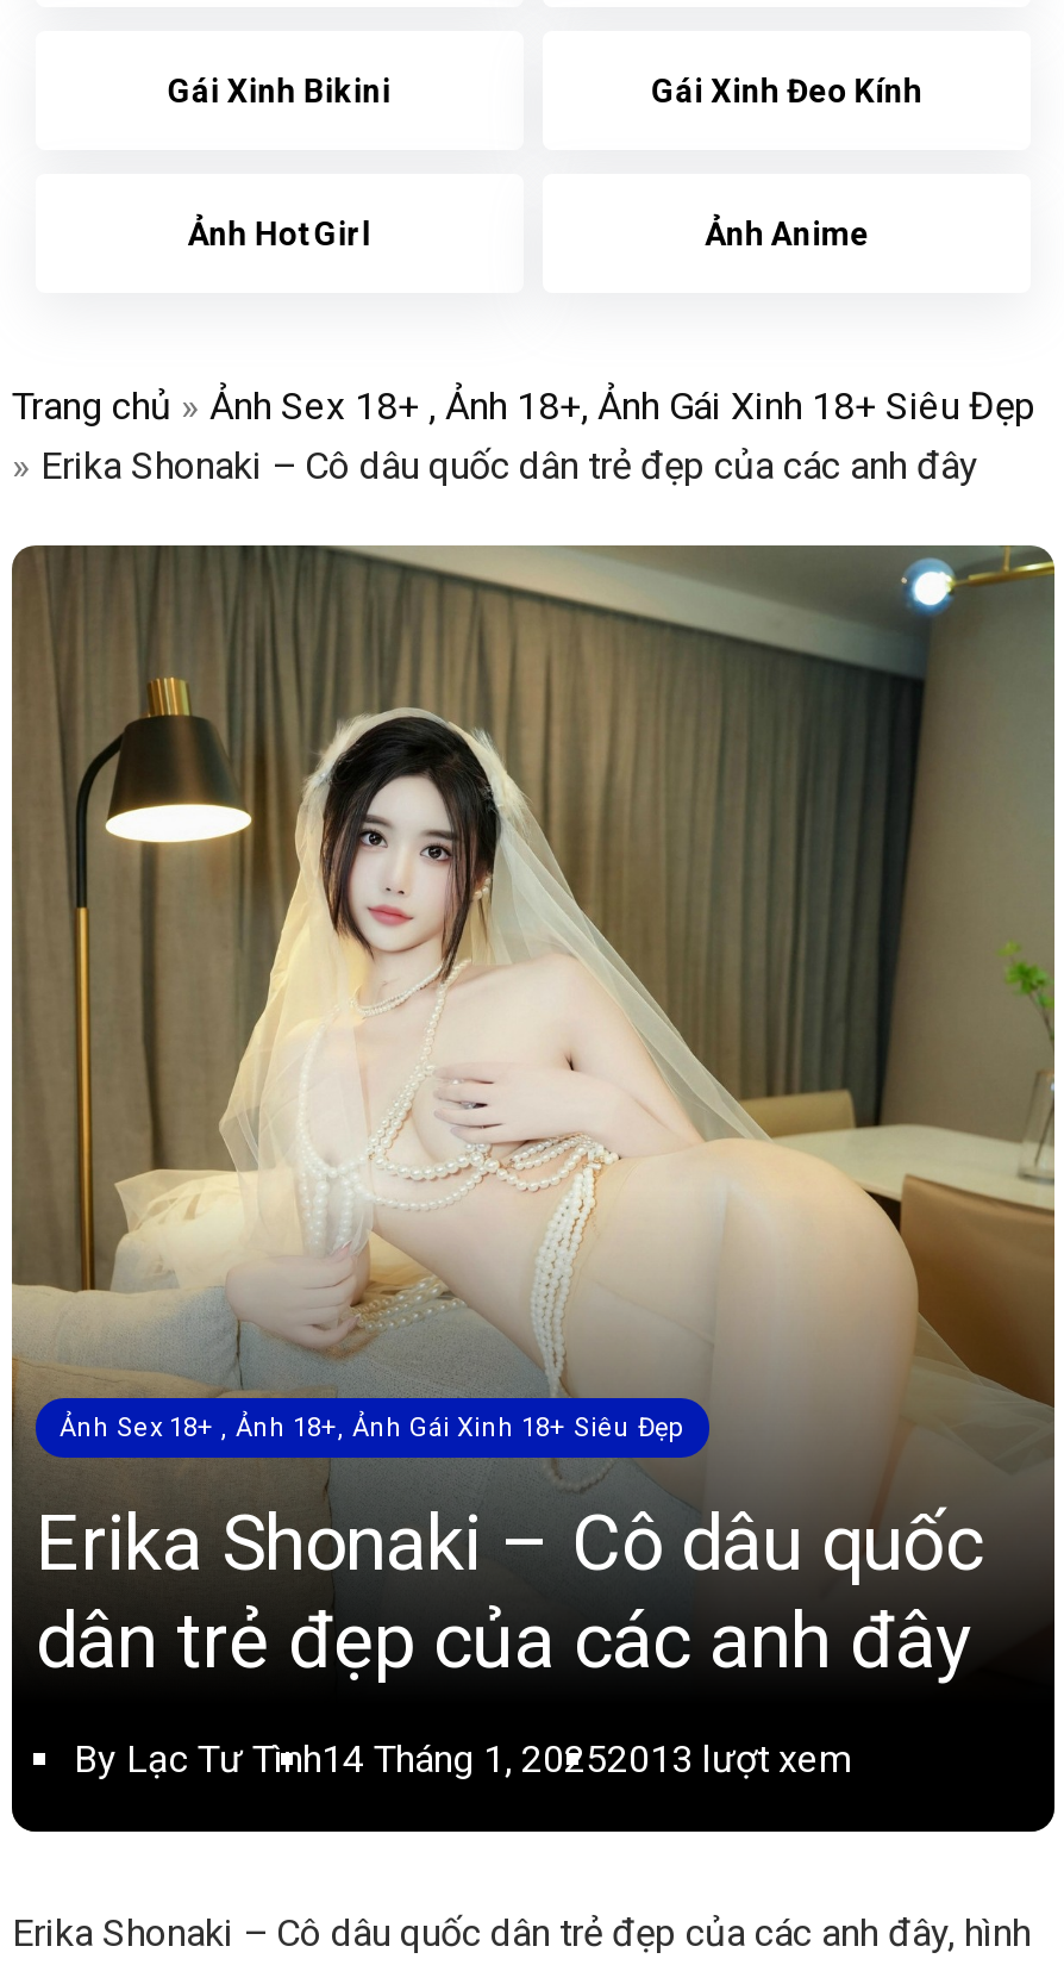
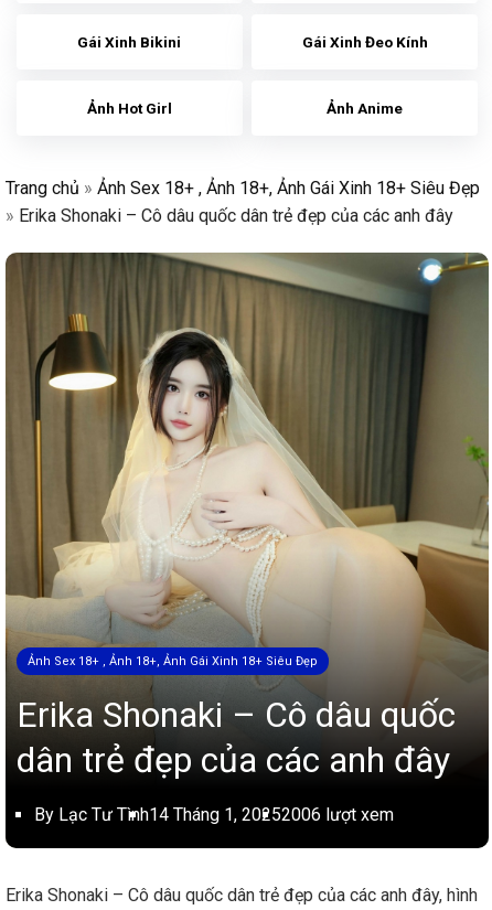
- By Lạc Tư Tình14 Tháng 1, 20252013 lượt xem
+ By Lạc Tư Tình14 Tháng 1, 20252006 lượt xem
